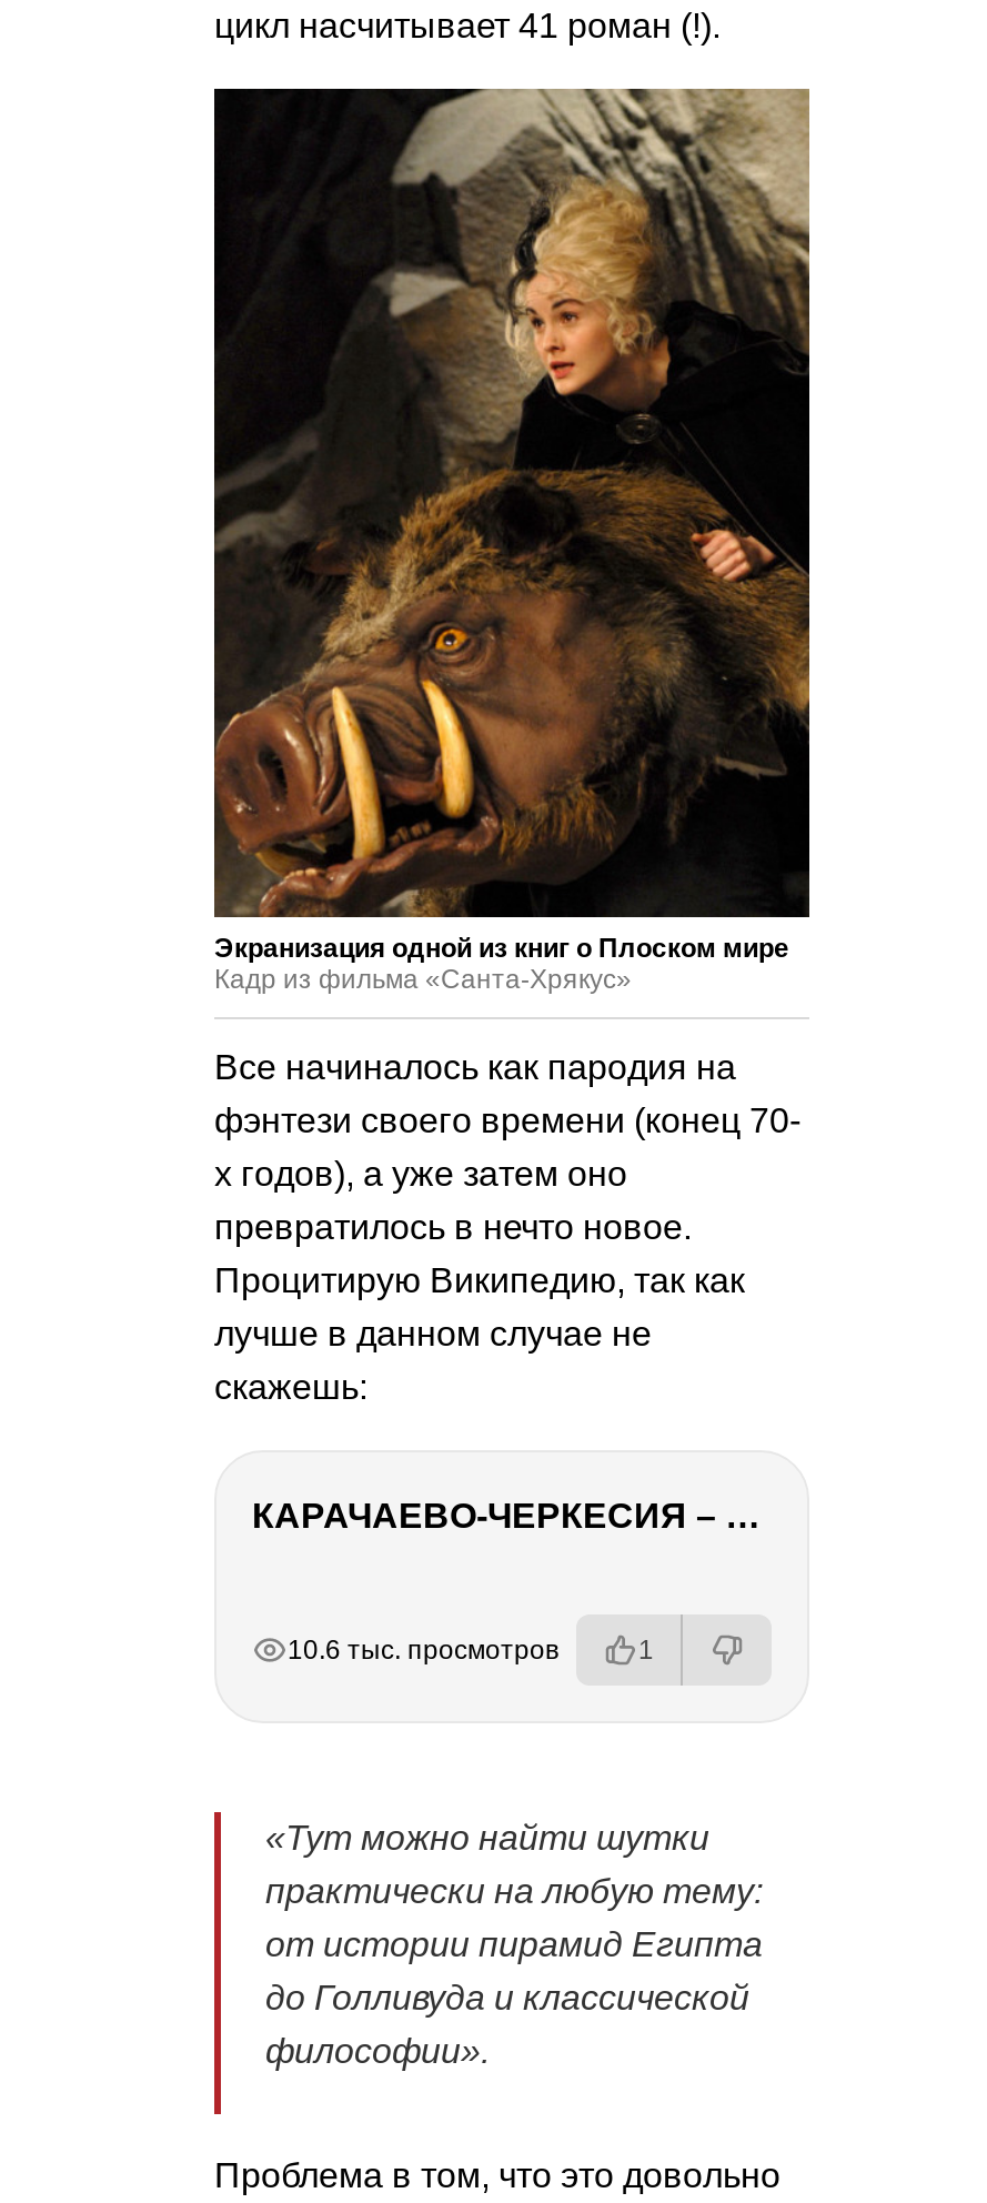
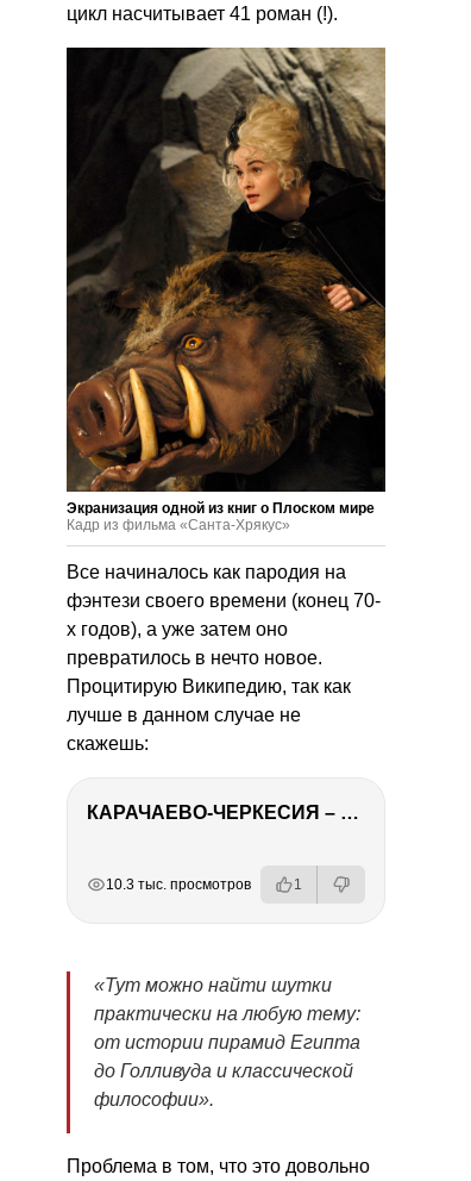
- 10.6 тыс. просмотров
+ 10.3 тыс. просмотров
